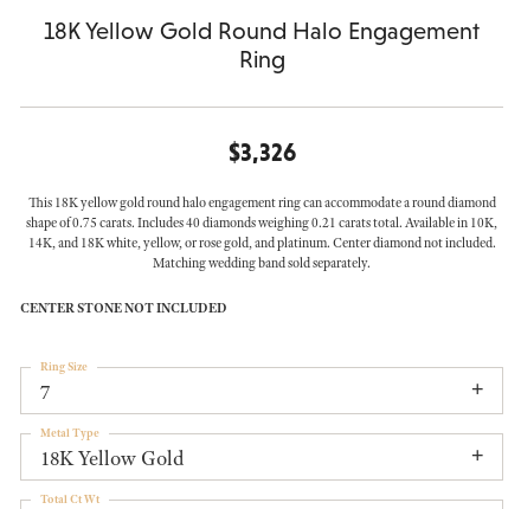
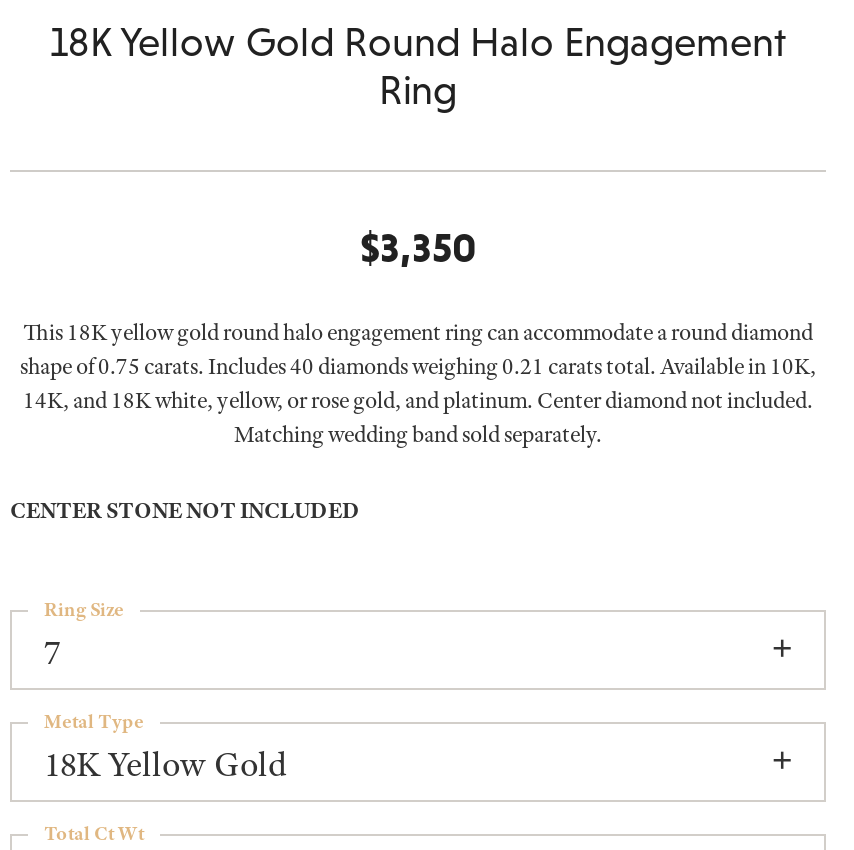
- $3,326
+ $3,350
